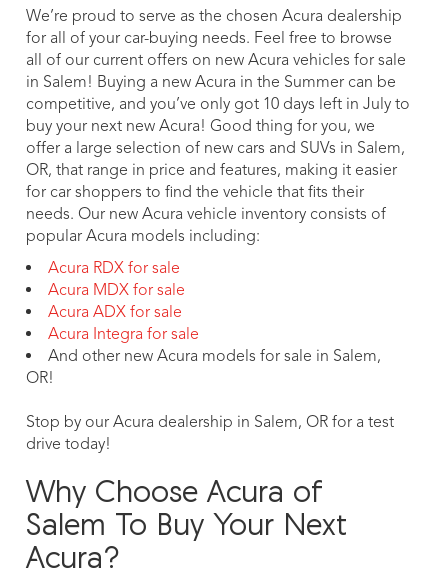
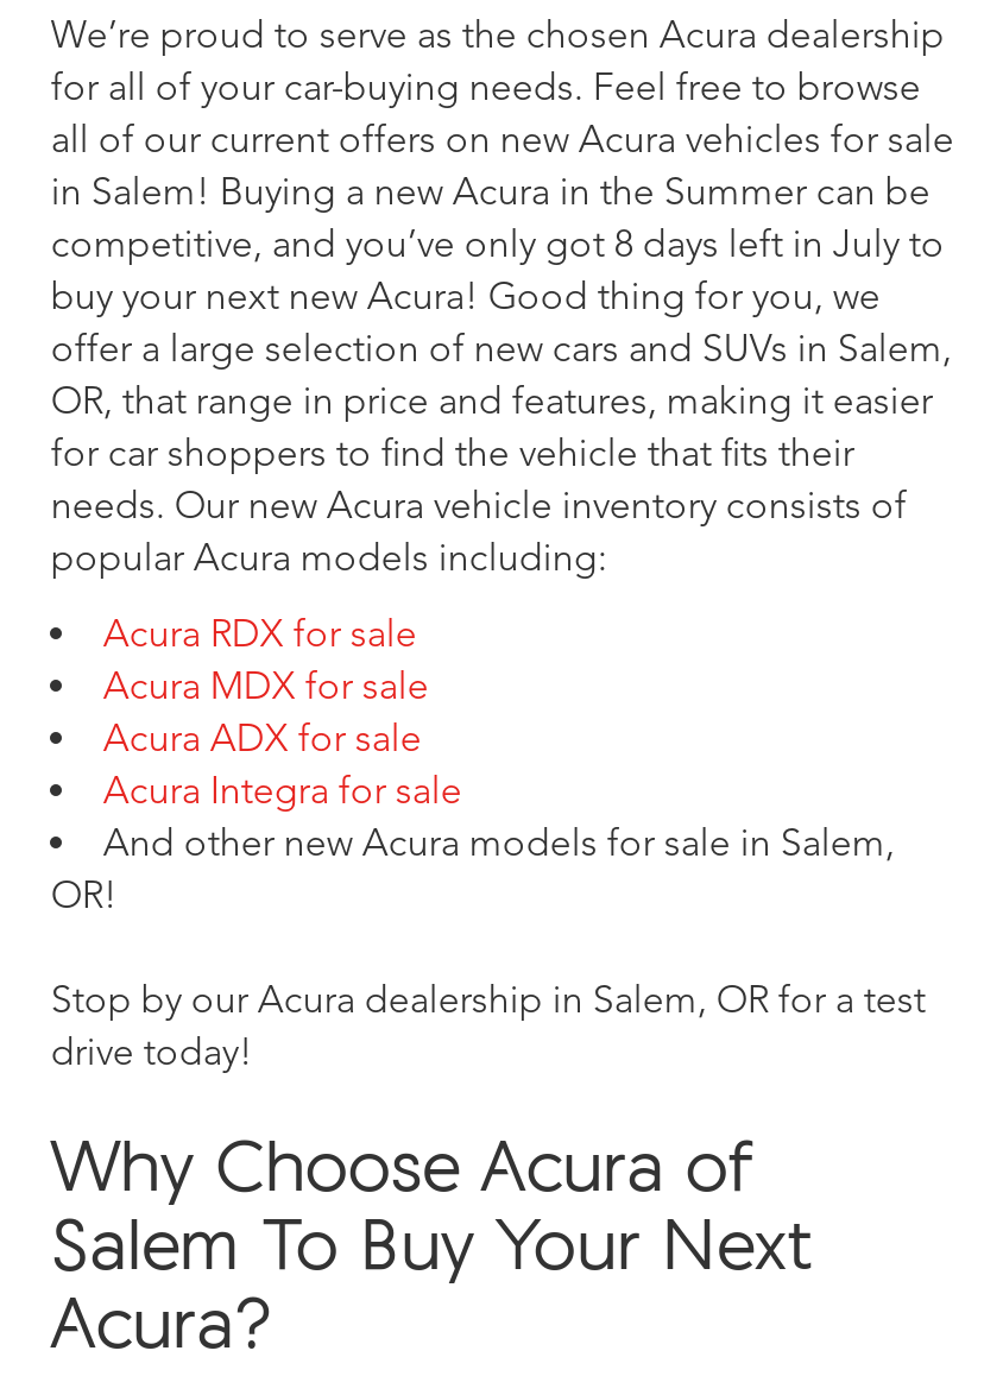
- competitive, and you’ve only got 10 days left in July to
+ competitive, and you’ve only got 8 days left in July to
